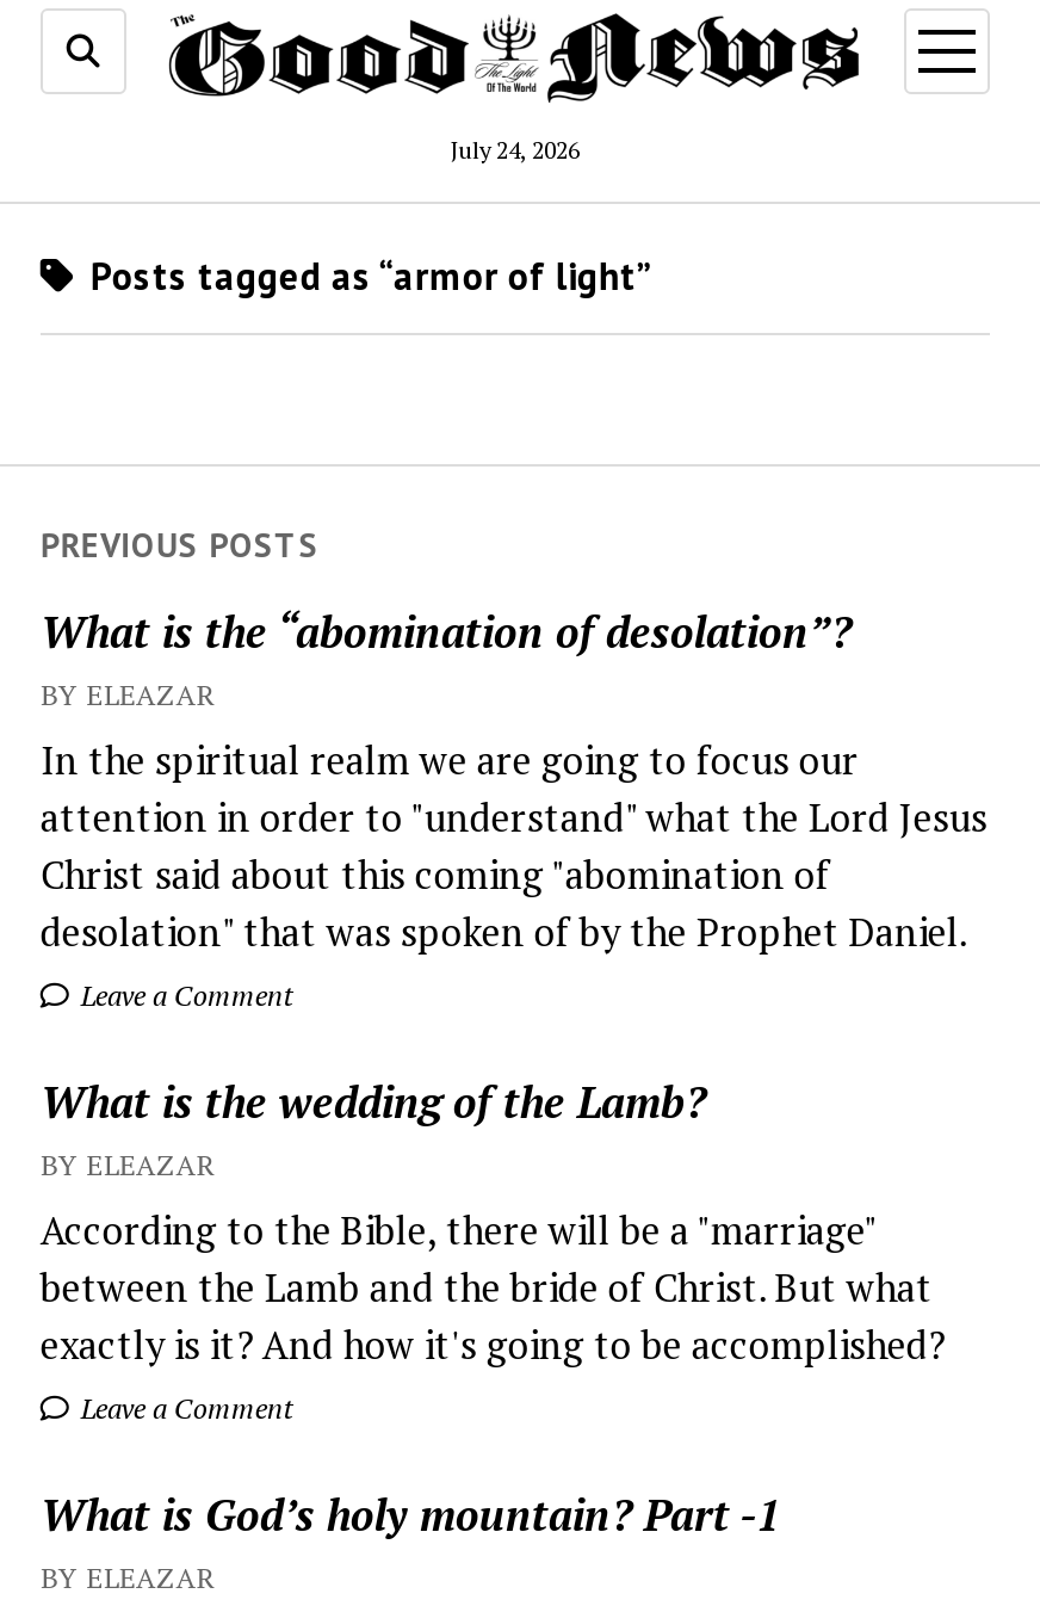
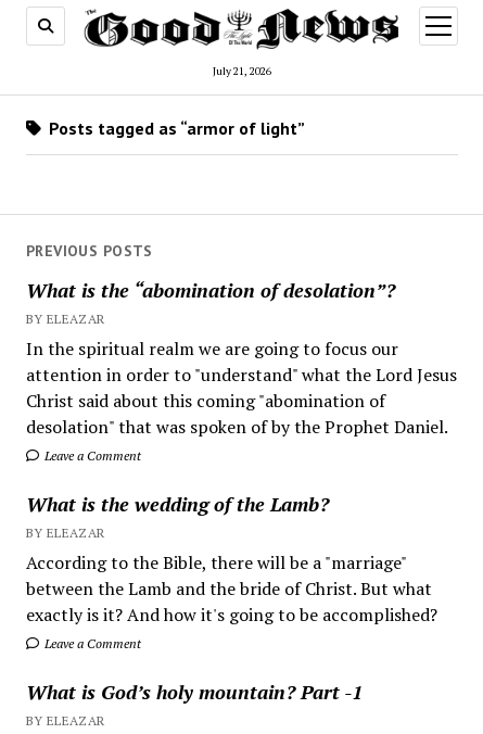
- July 24, 2026
+ July 21, 2026
